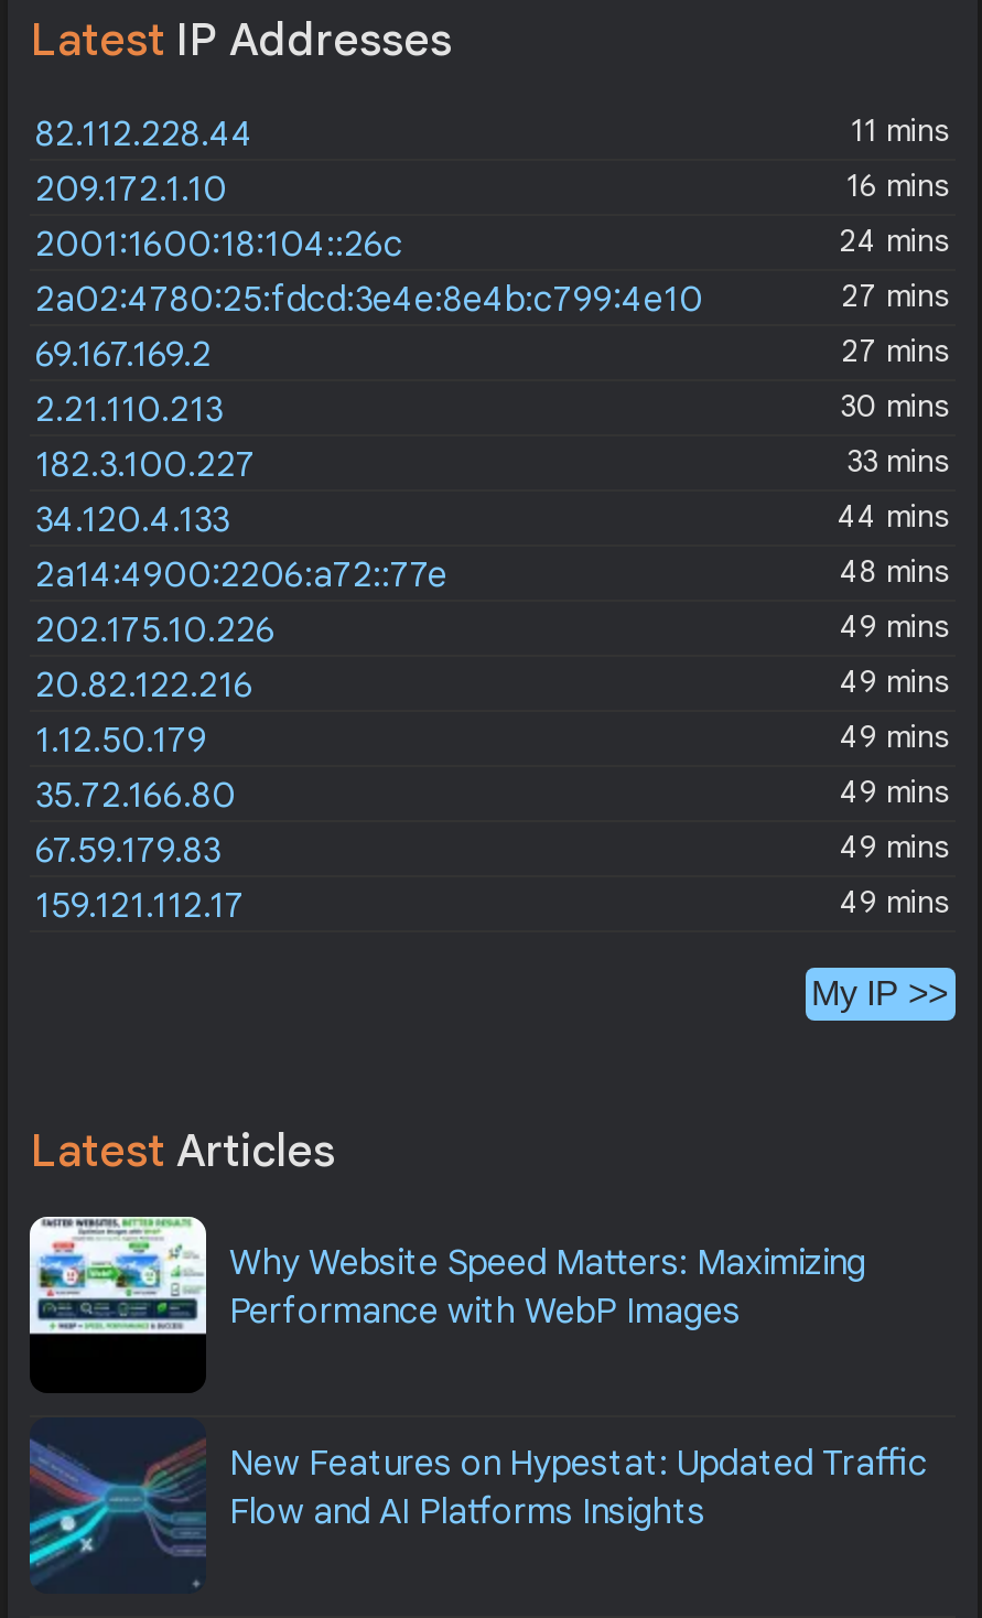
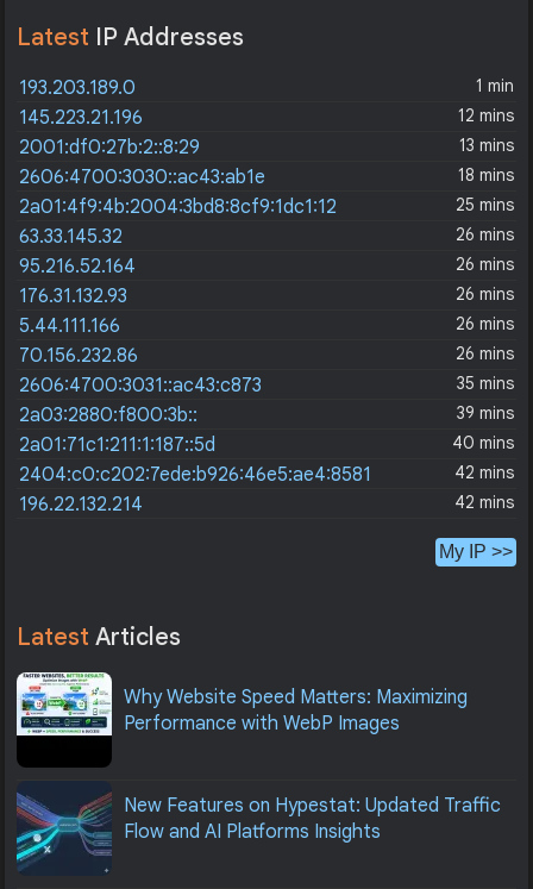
- 82.112.228.44
- 11 mins
- 209.172.1.10
- 16 mins
- 2001:1600:18:104::26c
- 24 mins
- 2a02:4780:25:fdcd:3e4e:8e4b:c799:4e10
- 27 mins
- 69.167.169.2
- 27 mins
- 2.21.110.213
- 30 mins
- 182.3.100.227
- 33 mins
- 34.120.4.133
- 44 mins
- 2a14:4900:2206:a72::77e
- 48 mins
- 202.175.10.226
- 49 mins
- 20.82.122.216
- 49 mins
- 1.12.50.179
- 49 mins
- 35.72.166.80
- 49 mins
- 67.59.179.83
- 49 mins
- 159.121.112.17
- 49 mins
+ 193.203.189.0
+ 1 min
+ 145.223.21.196
+ 12 mins
+ 2001:df0:27b:2::8:29
+ 13 mins
+ 2606:4700:3030::ac43:ab1e
+ 18 mins
+ 2a01:4f9:4b:2004:3bd8:8cf9:1dc1:12
+ 25 mins
+ 63.33.145.32
+ 26 mins
+ 95.216.52.164
+ 26 mins
+ 176.31.132.93
+ 26 mins
+ 5.44.111.166
+ 26 mins
+ 70.156.232.86
+ 26 mins
+ 2606:4700:3031::ac43:c873
+ 35 mins
+ 2a03:2880:f800:3b::
+ 39 mins
+ 2a01:71c1:211:1:187::5d
+ 40 mins
+ 2404:c0:c202:7ede:b926:46e5:ae4:8581
+ 42 mins
+ 196.22.132.214
+ 42 mins
